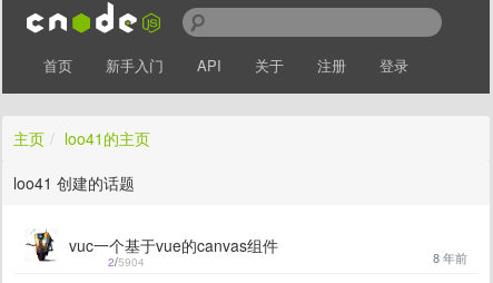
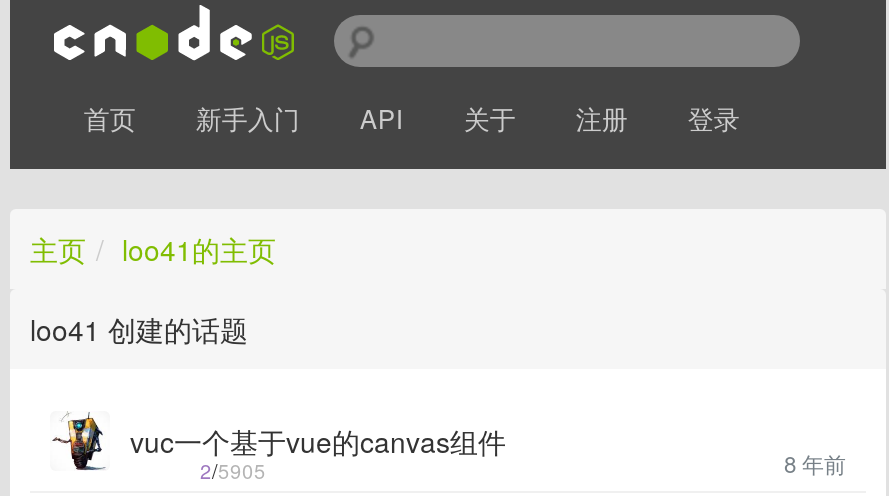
- 2 /5904
+ 2 /5905
